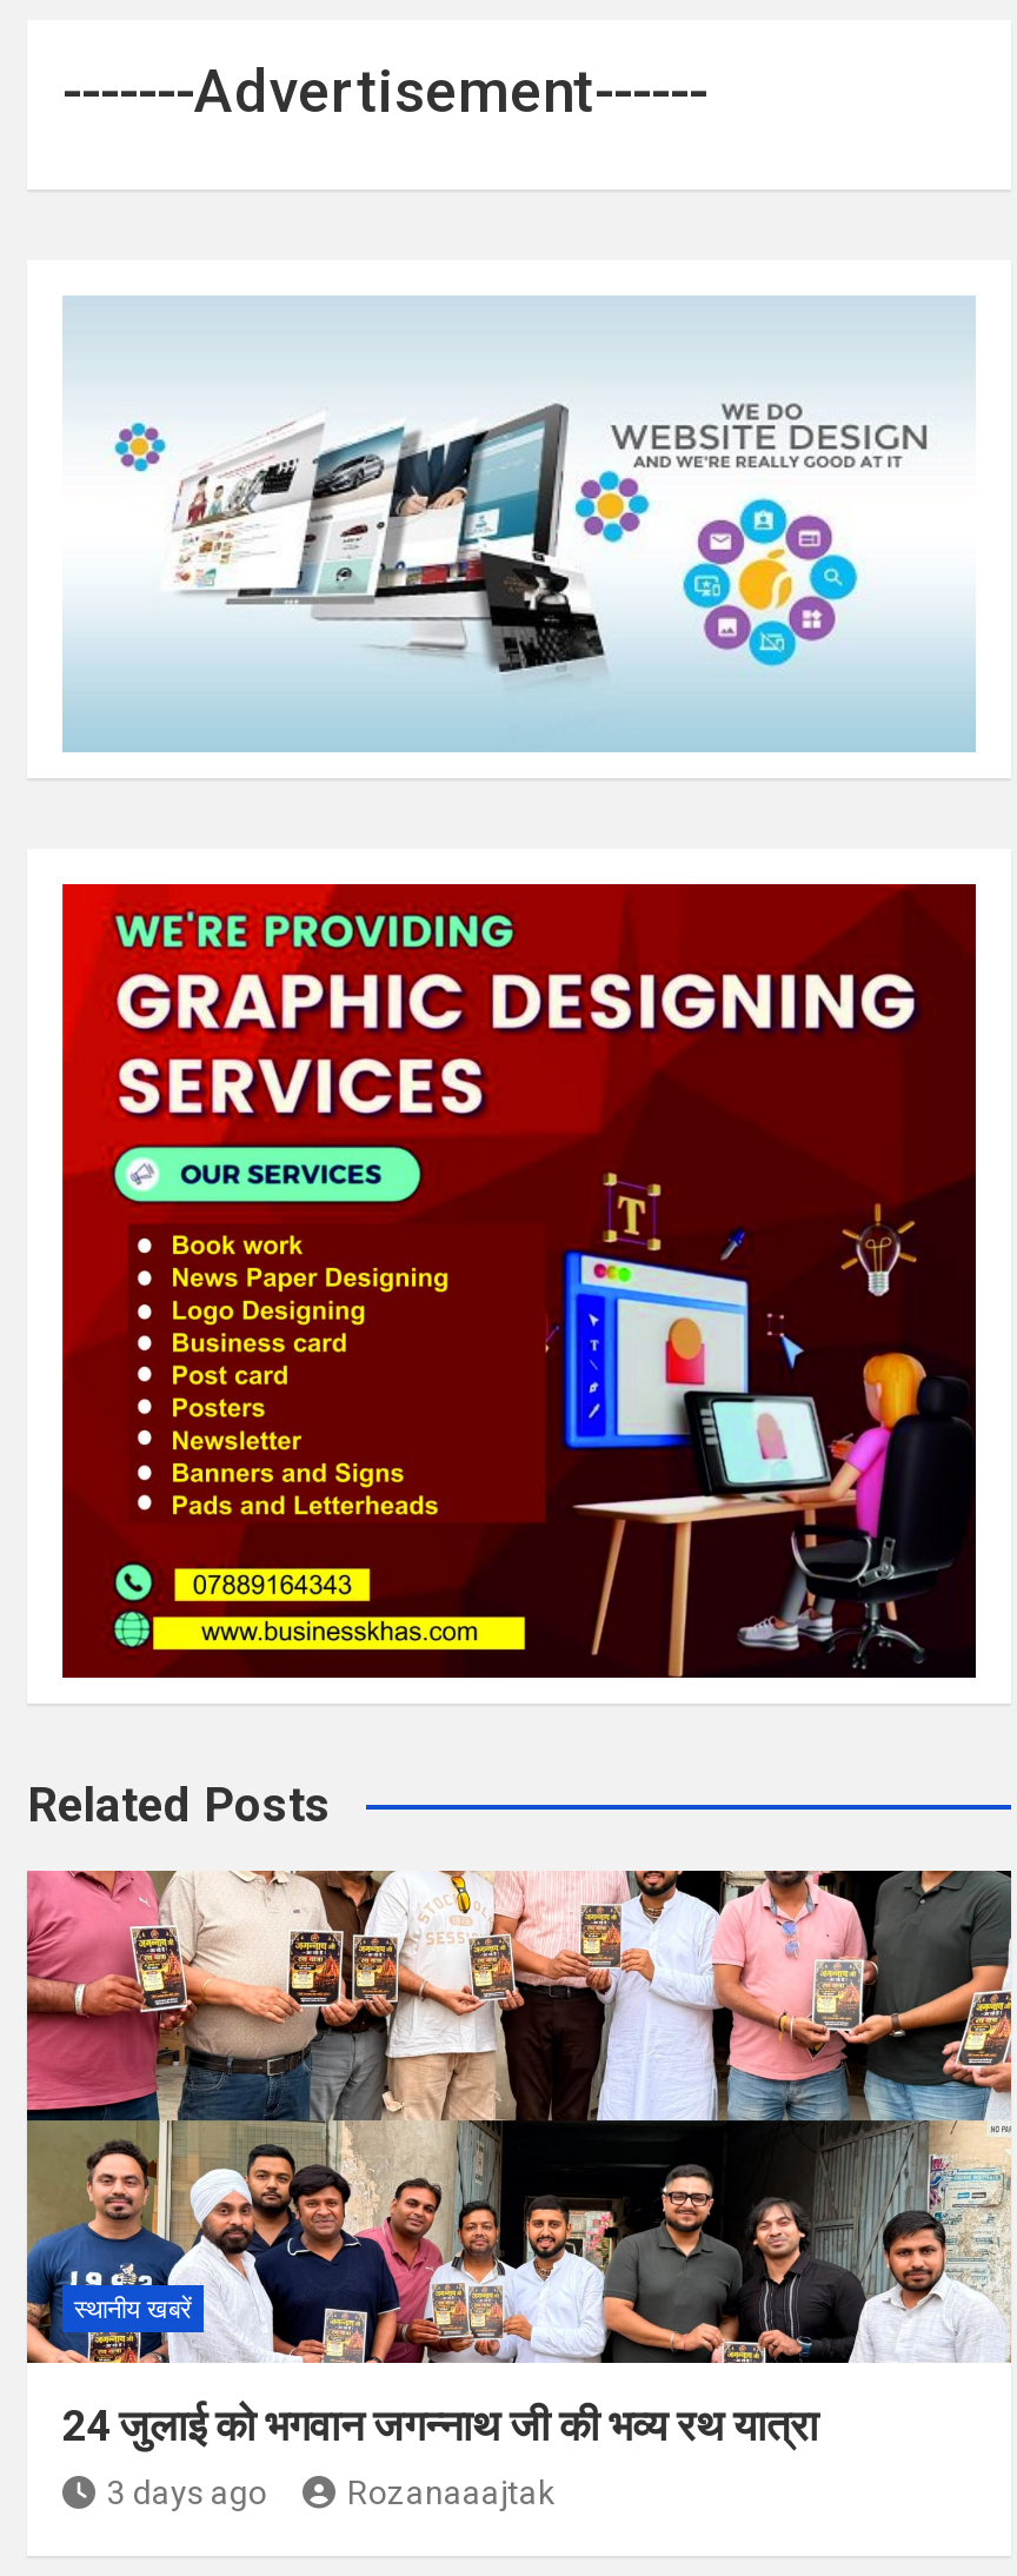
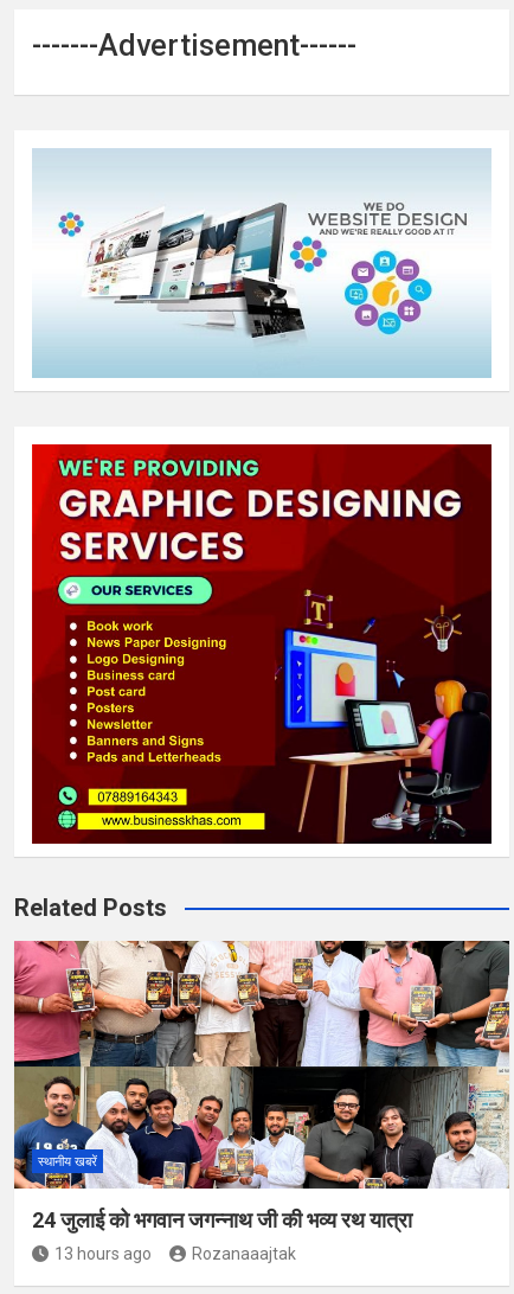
- 3 days ago
+ 13 hours ago
